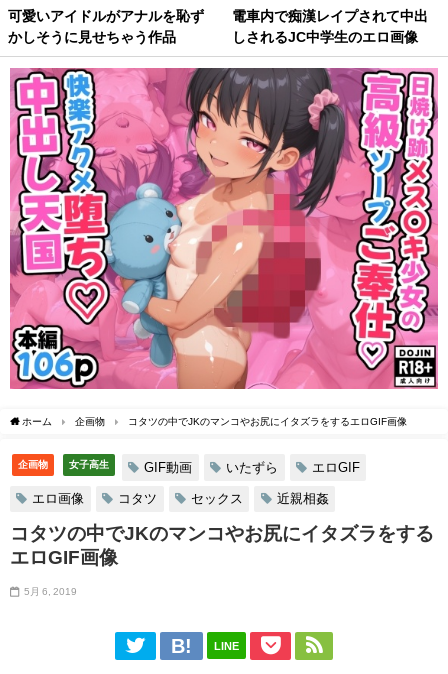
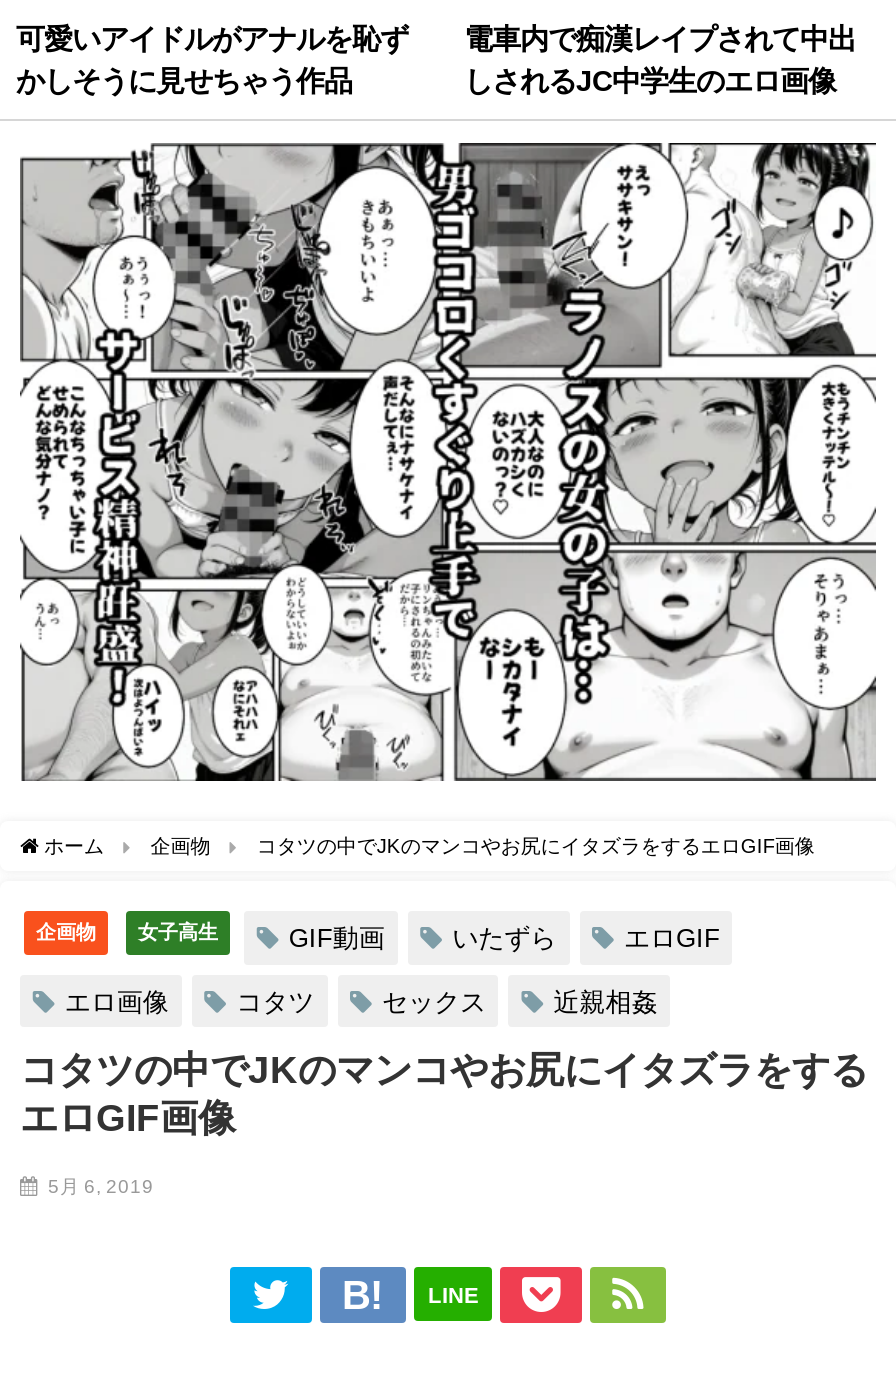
- [image]
+ [image]
